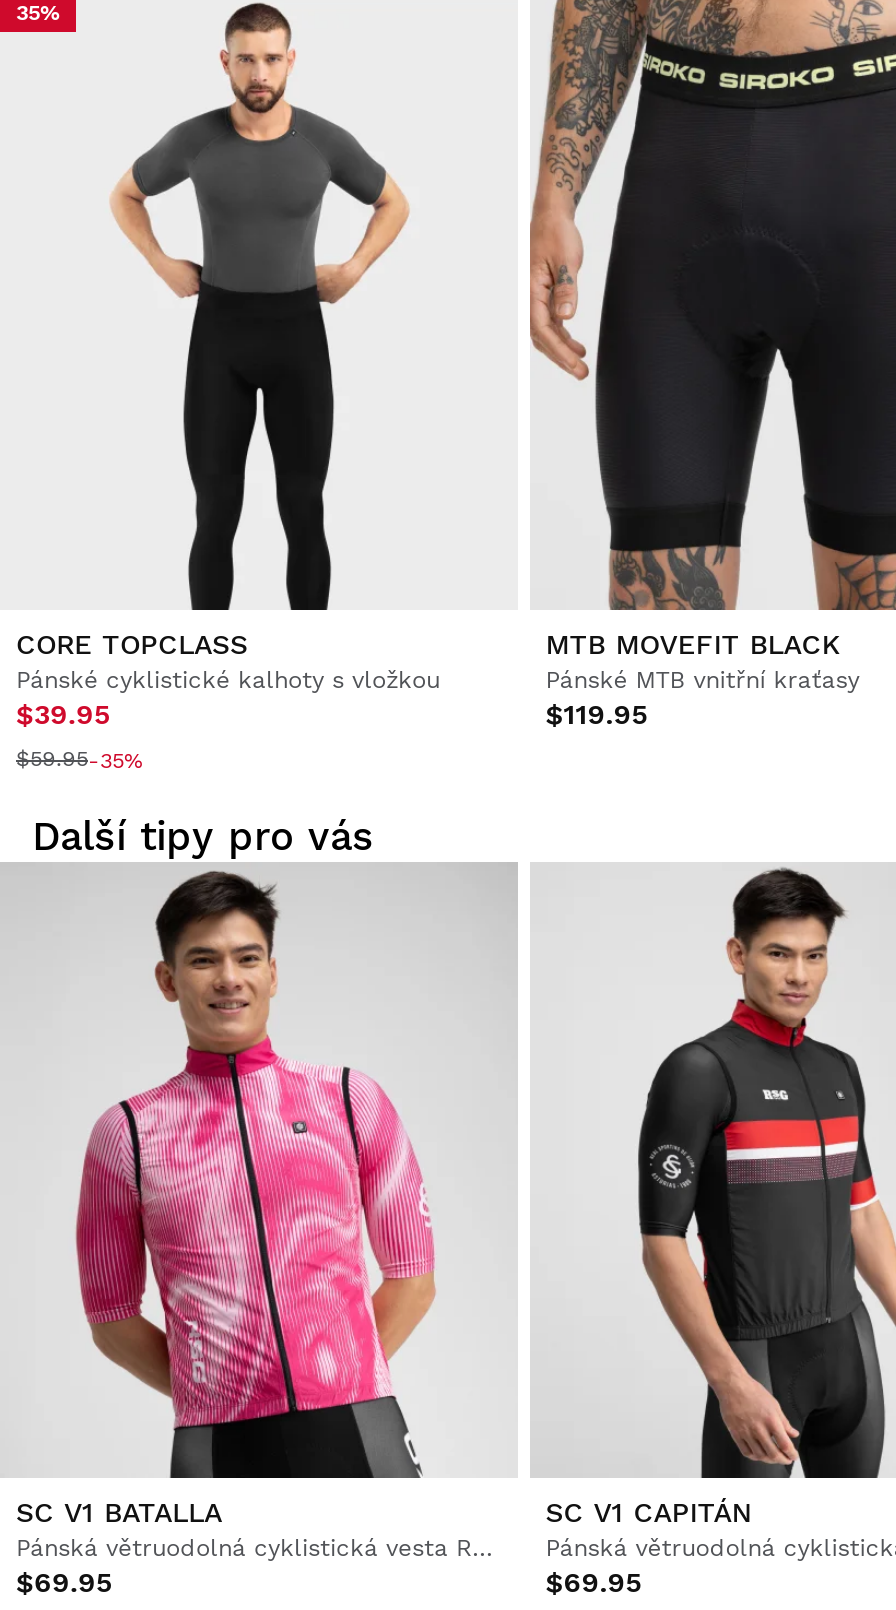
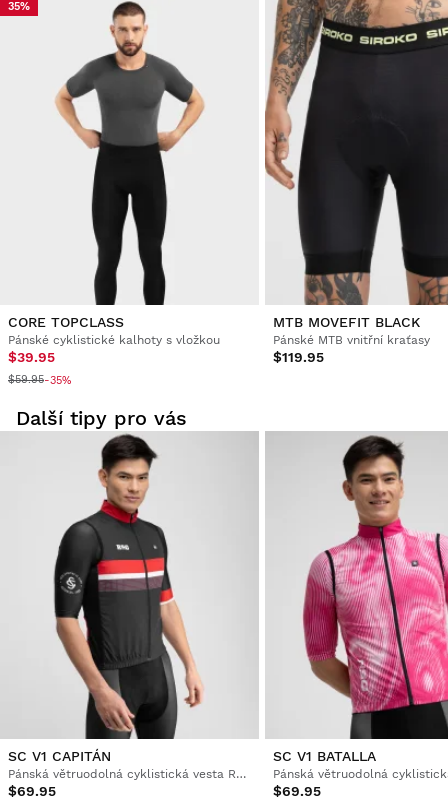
- [image]
- SC V1 BATALLA
+ [image]
+ SC V1 CAPITÁN

- [image]
- SC V1 CAPITÁN
+ [image]
+ SC V1 BATALLA
